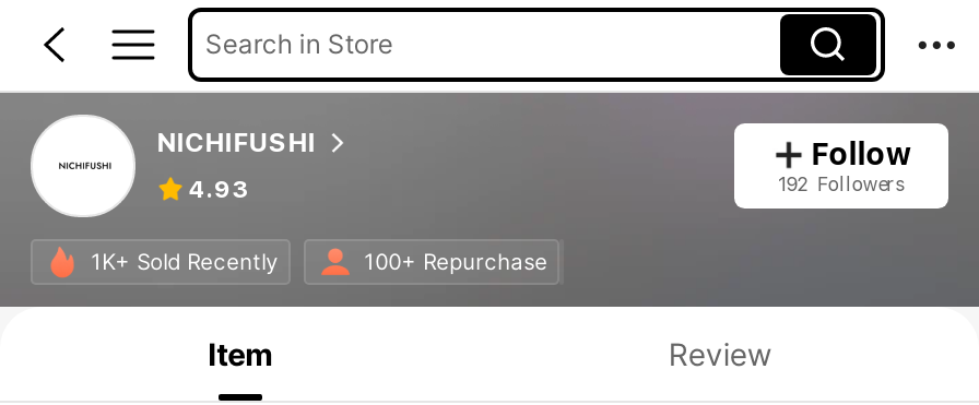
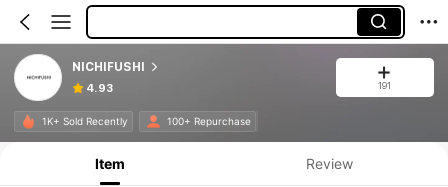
- Search in Store

- Follow
- 192 Followers
+ 191
